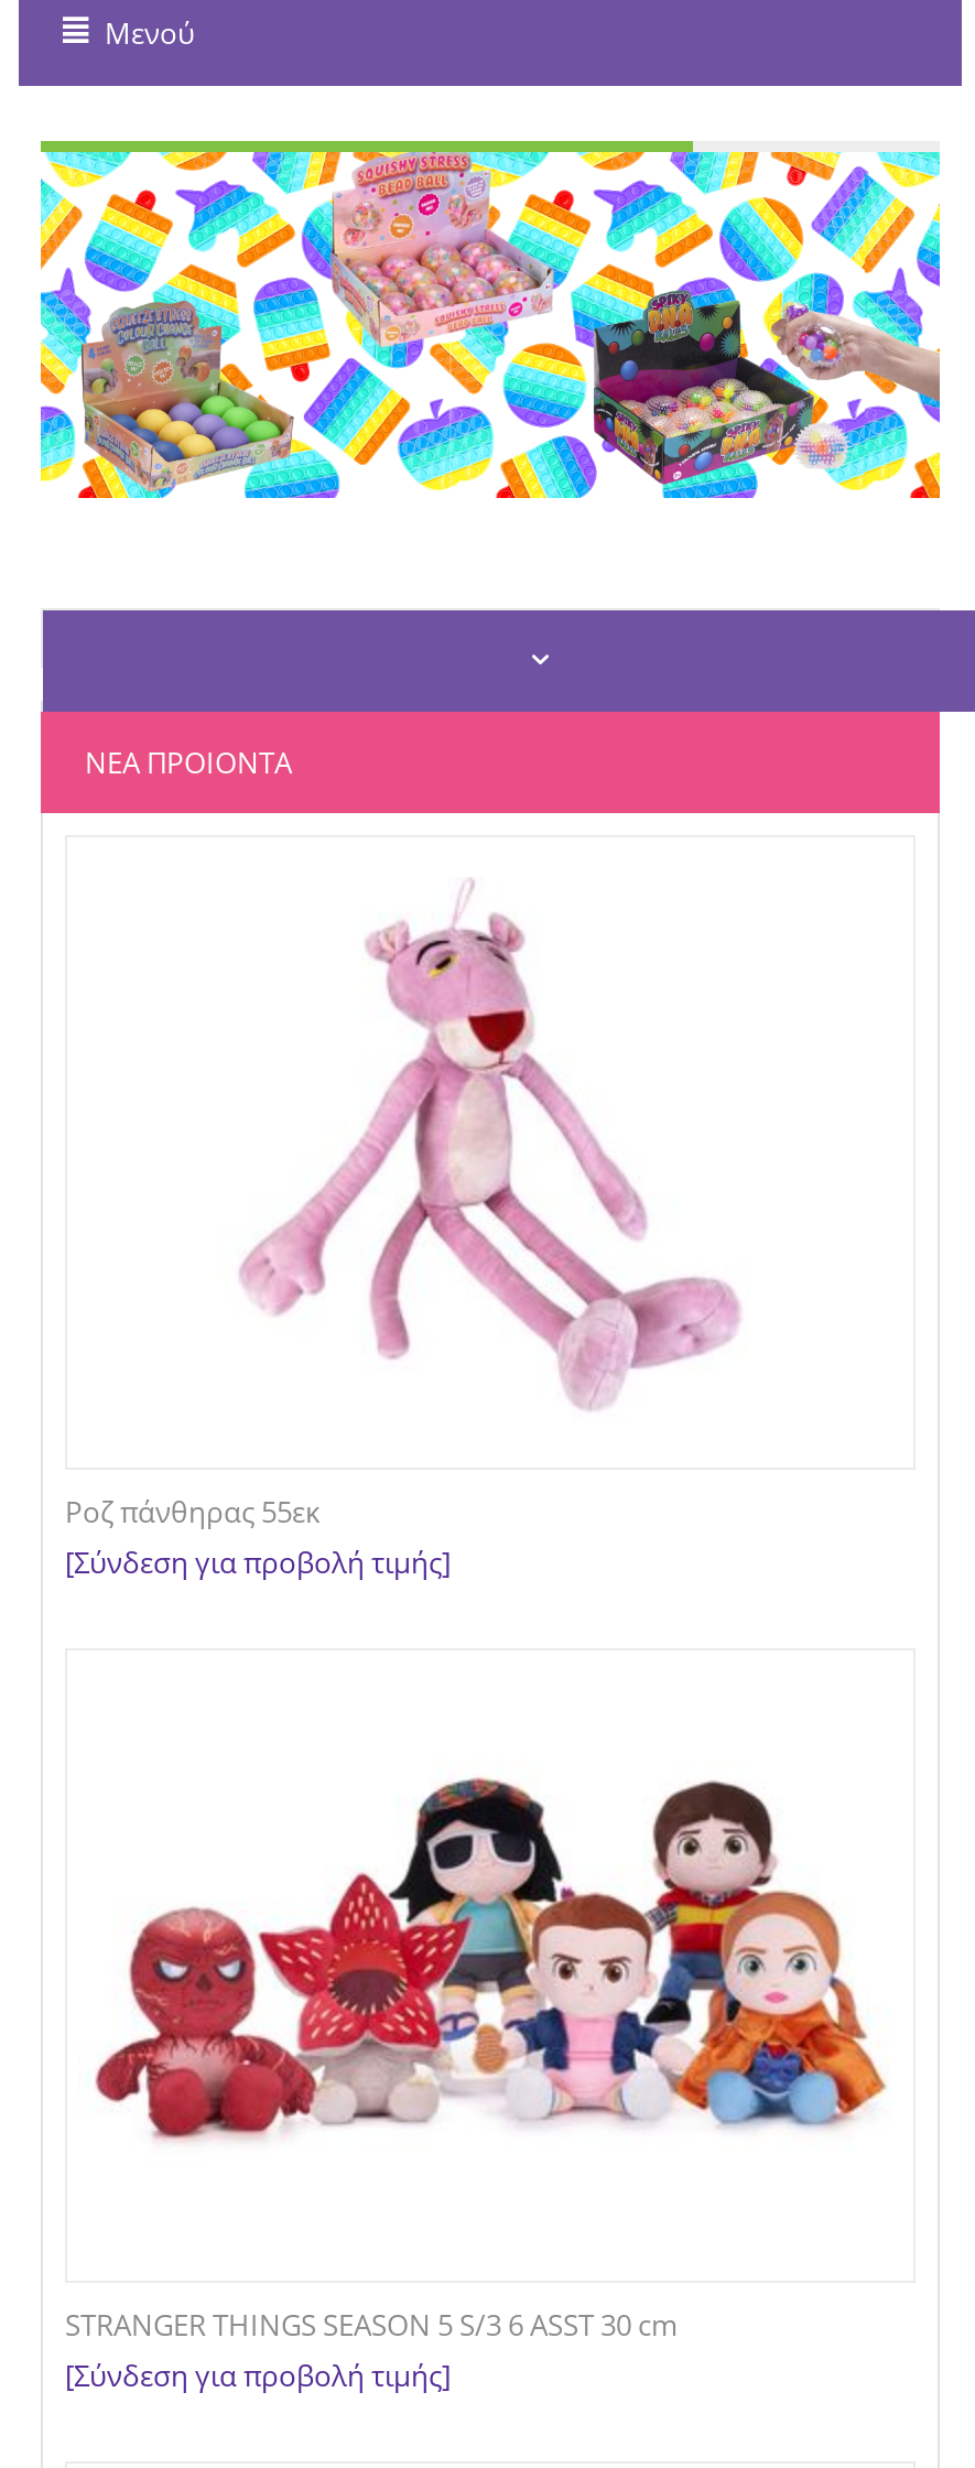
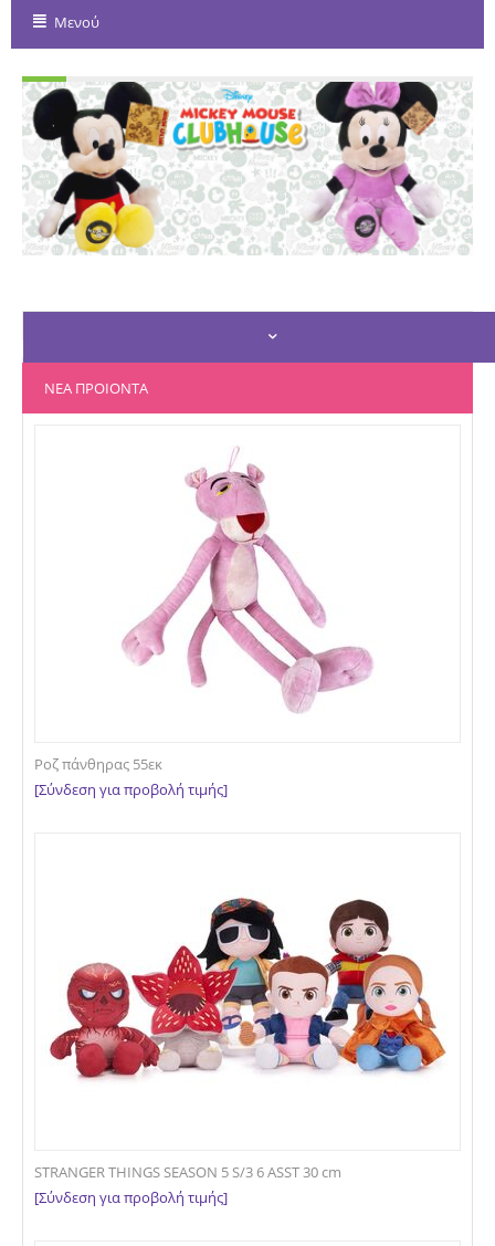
- [image]
+ [image]
